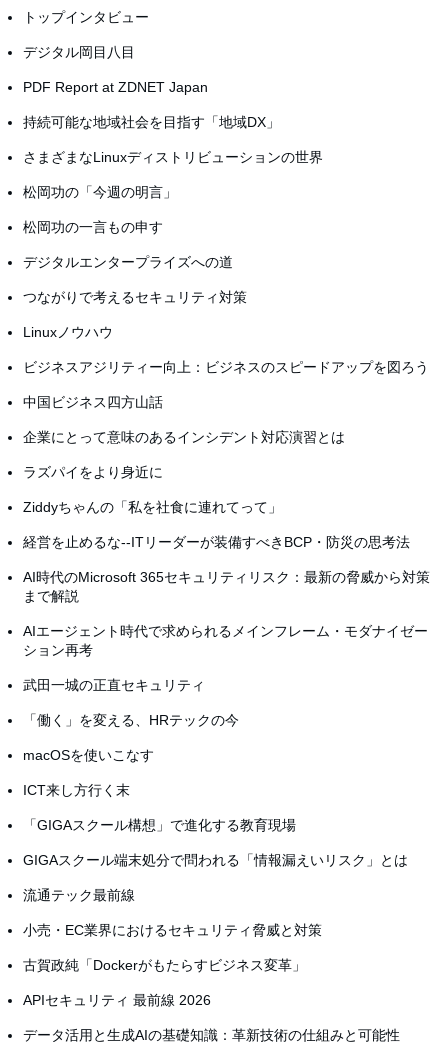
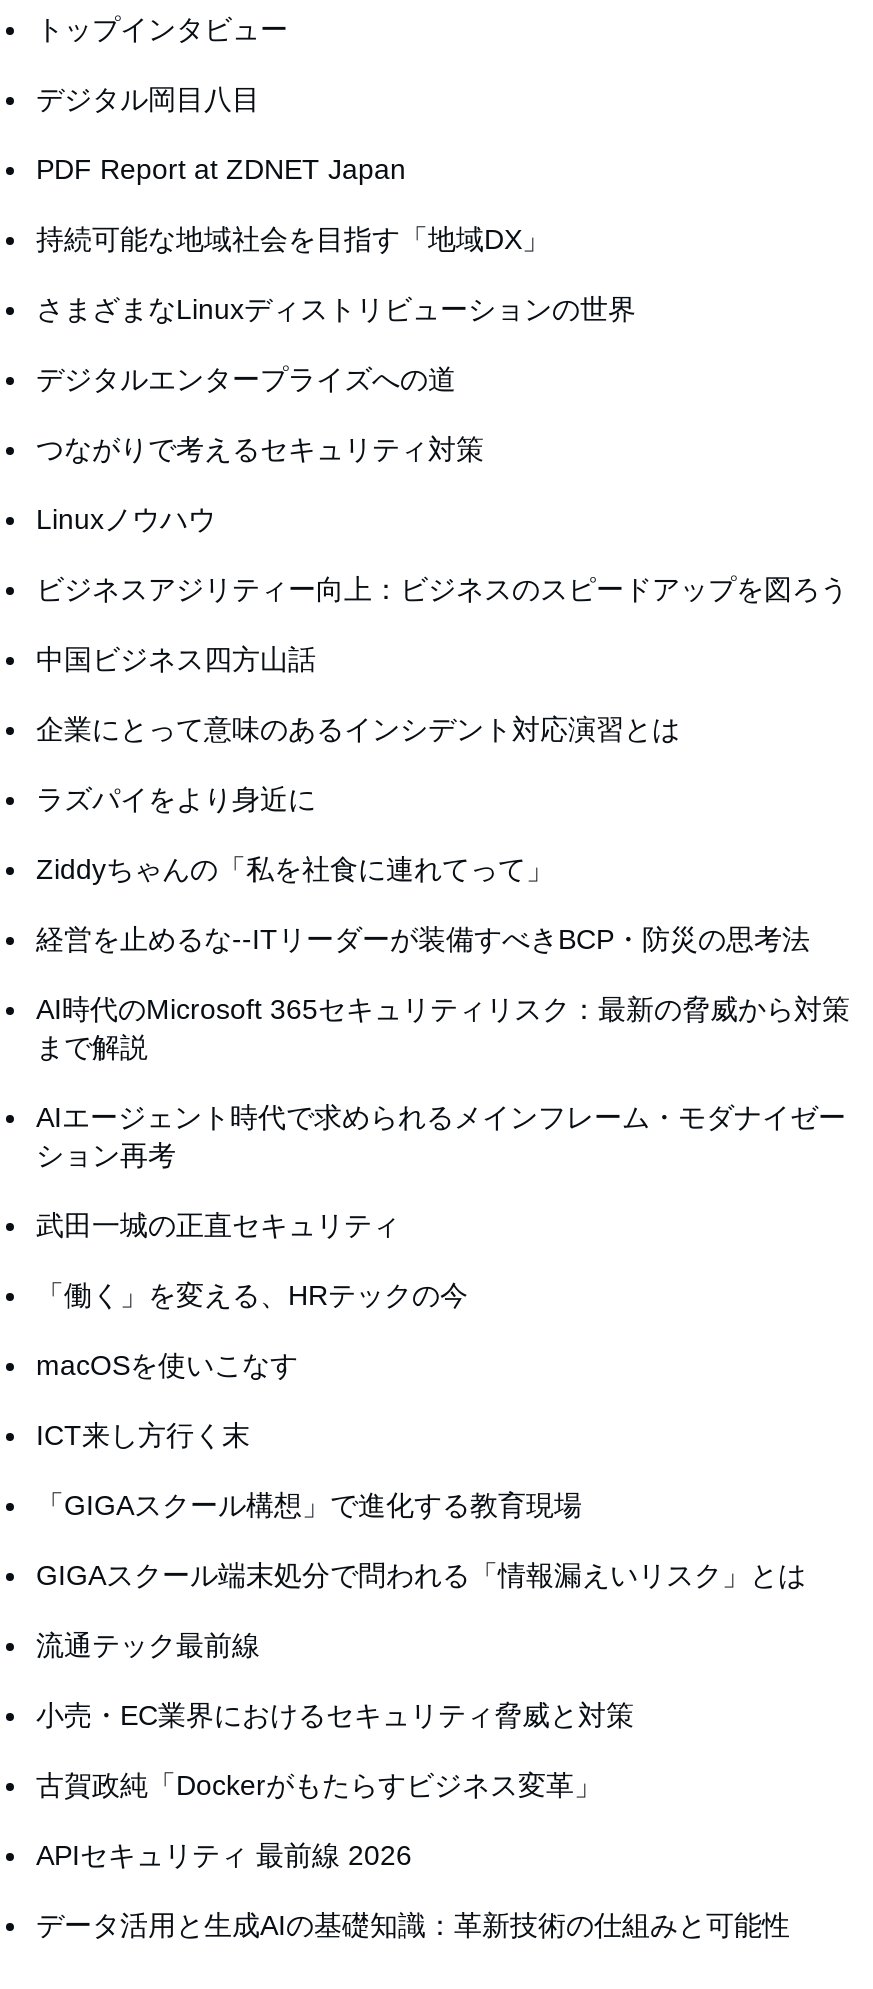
- 松岡功の「今週の明言」
- 松岡功の一言もの申す
